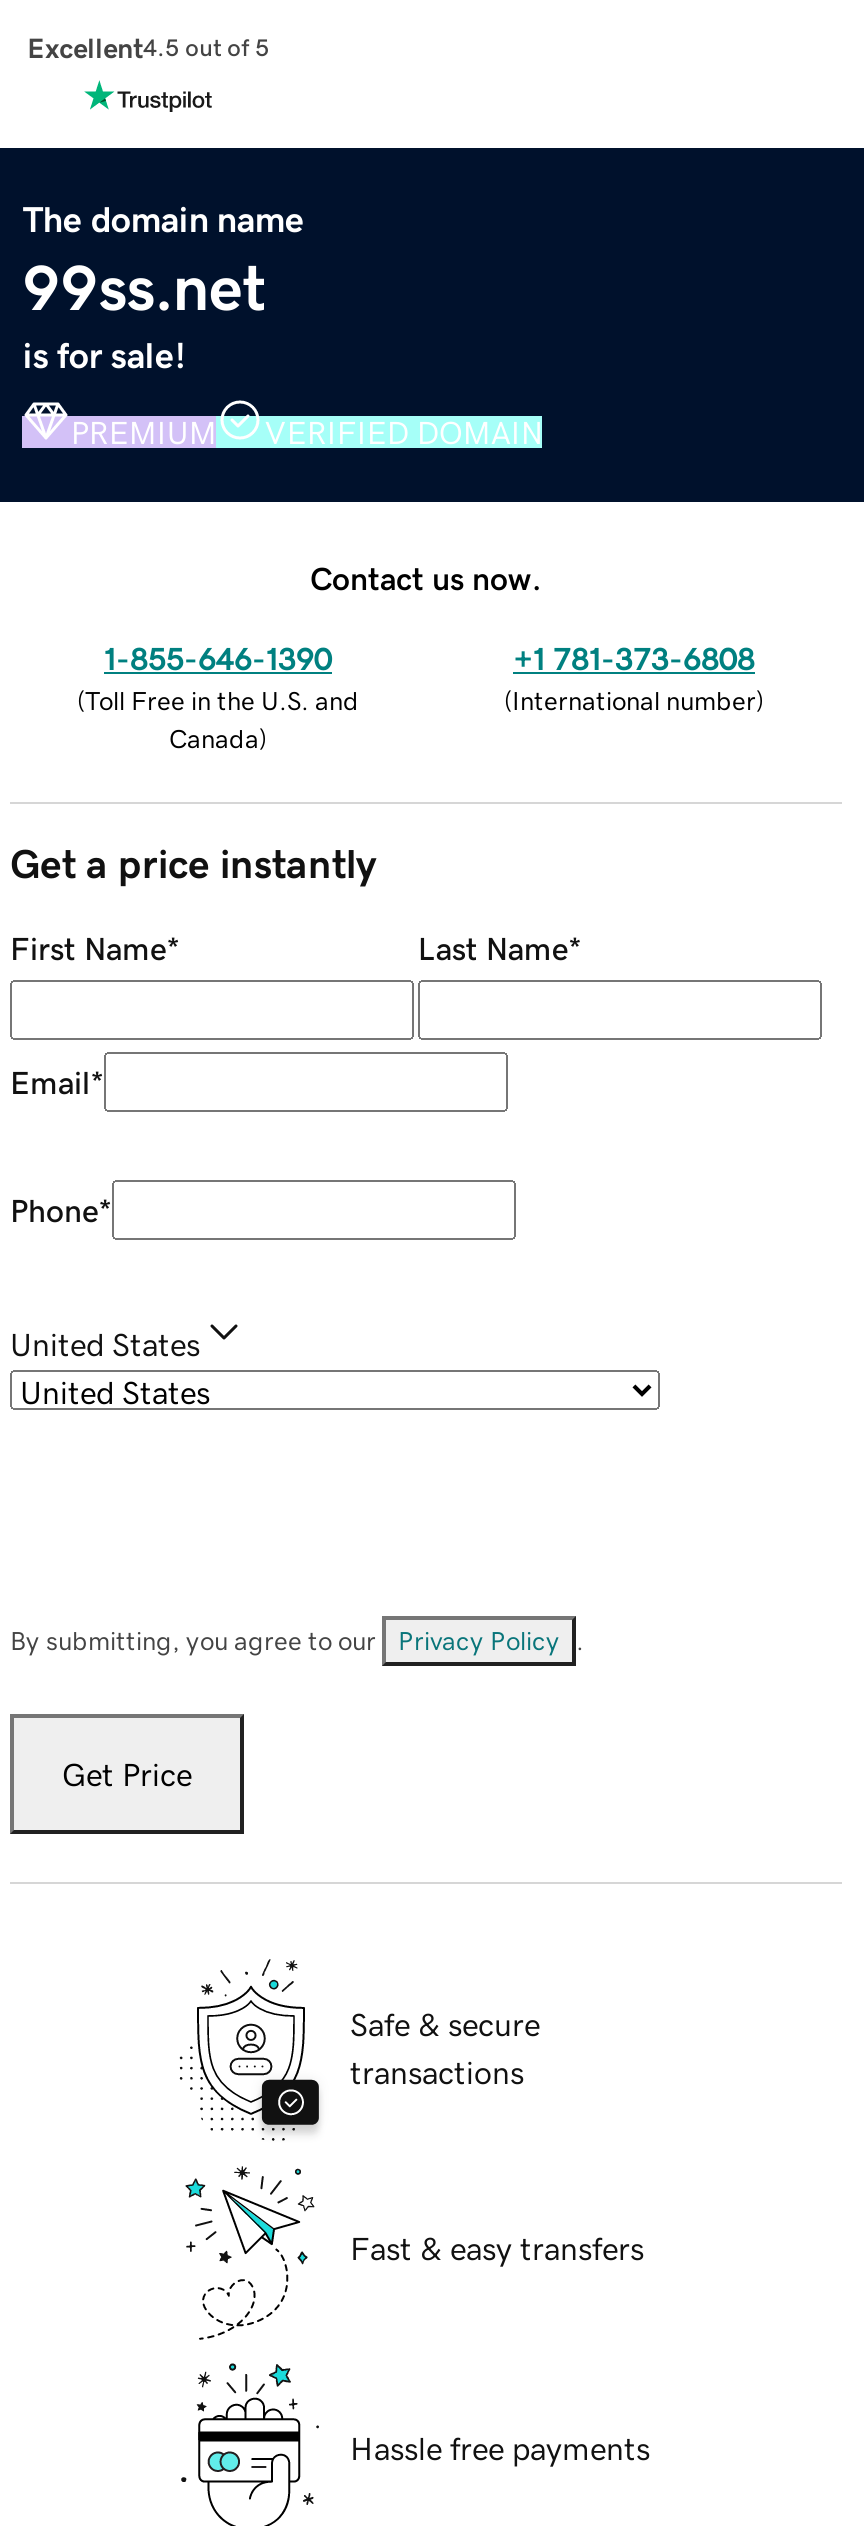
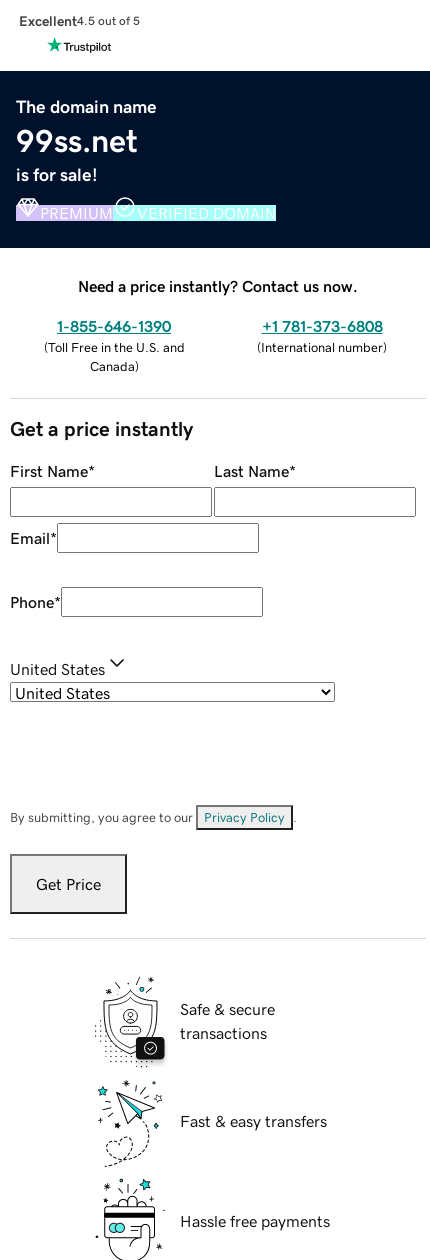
- Contact us now.
+ Need a price instantly? Contact us now.
